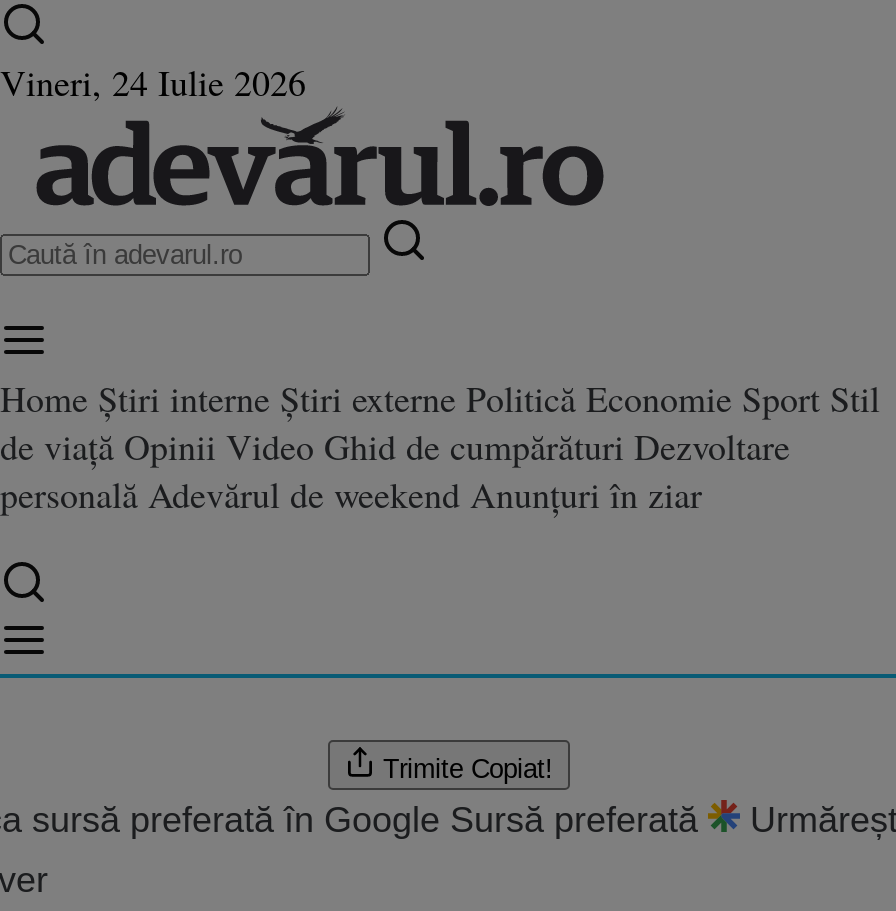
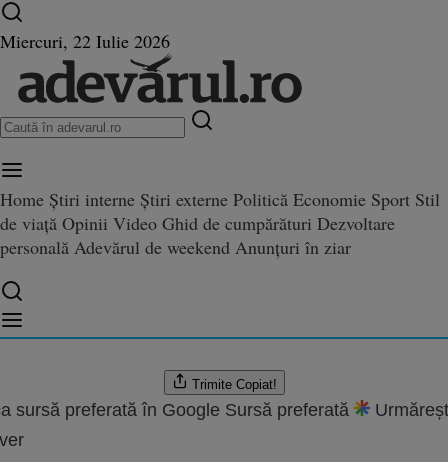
- Vineri, 24 Iulie 2026
+ Miercuri, 22 Iulie 2026
